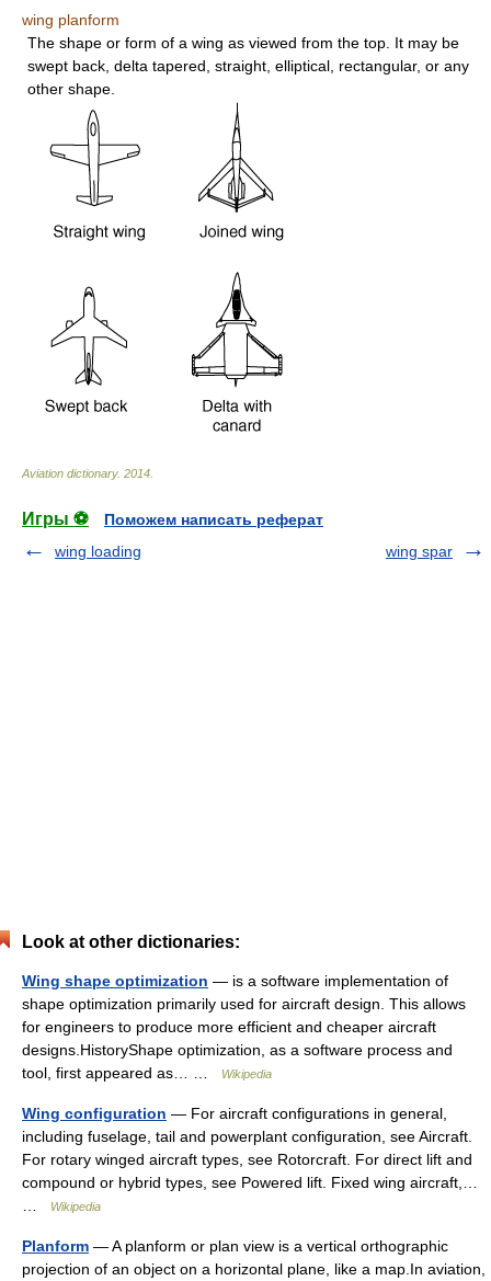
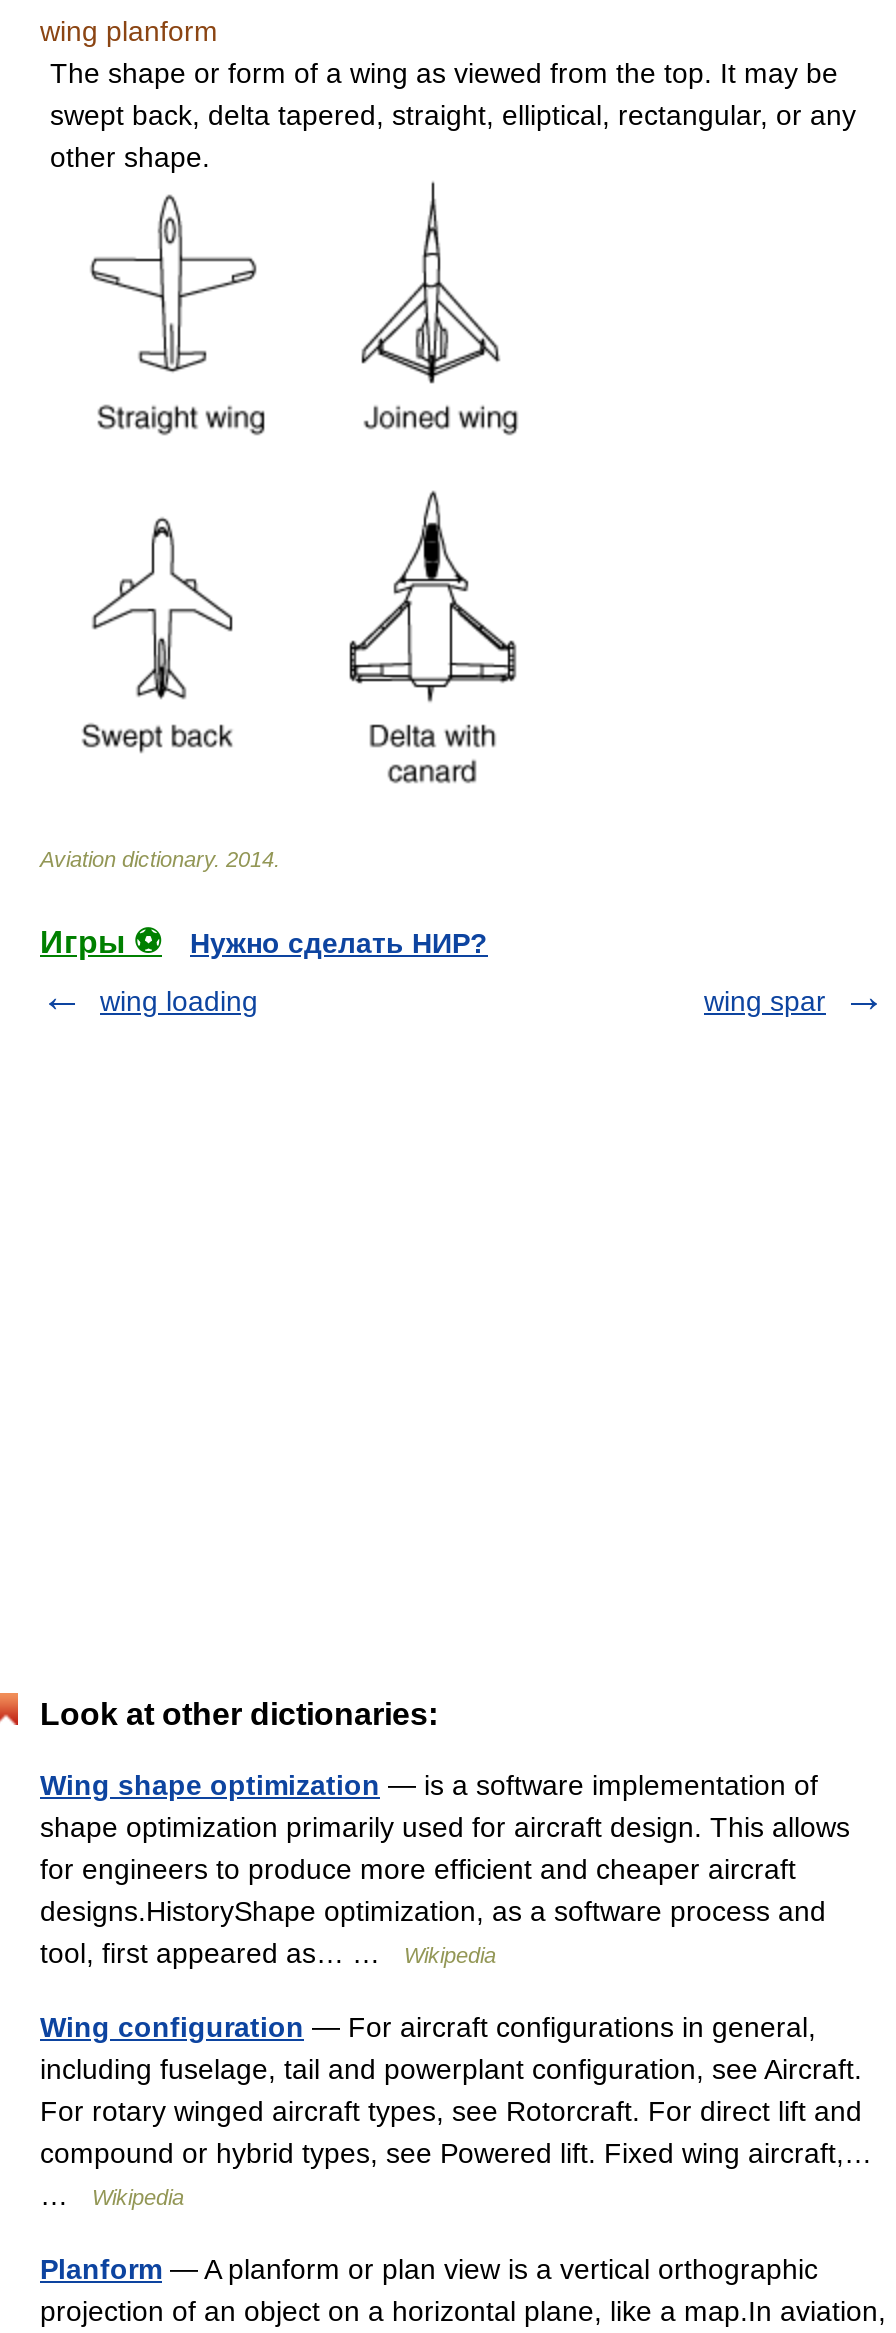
- Поможем написать реферат
+ Нужно сделать НИР?
